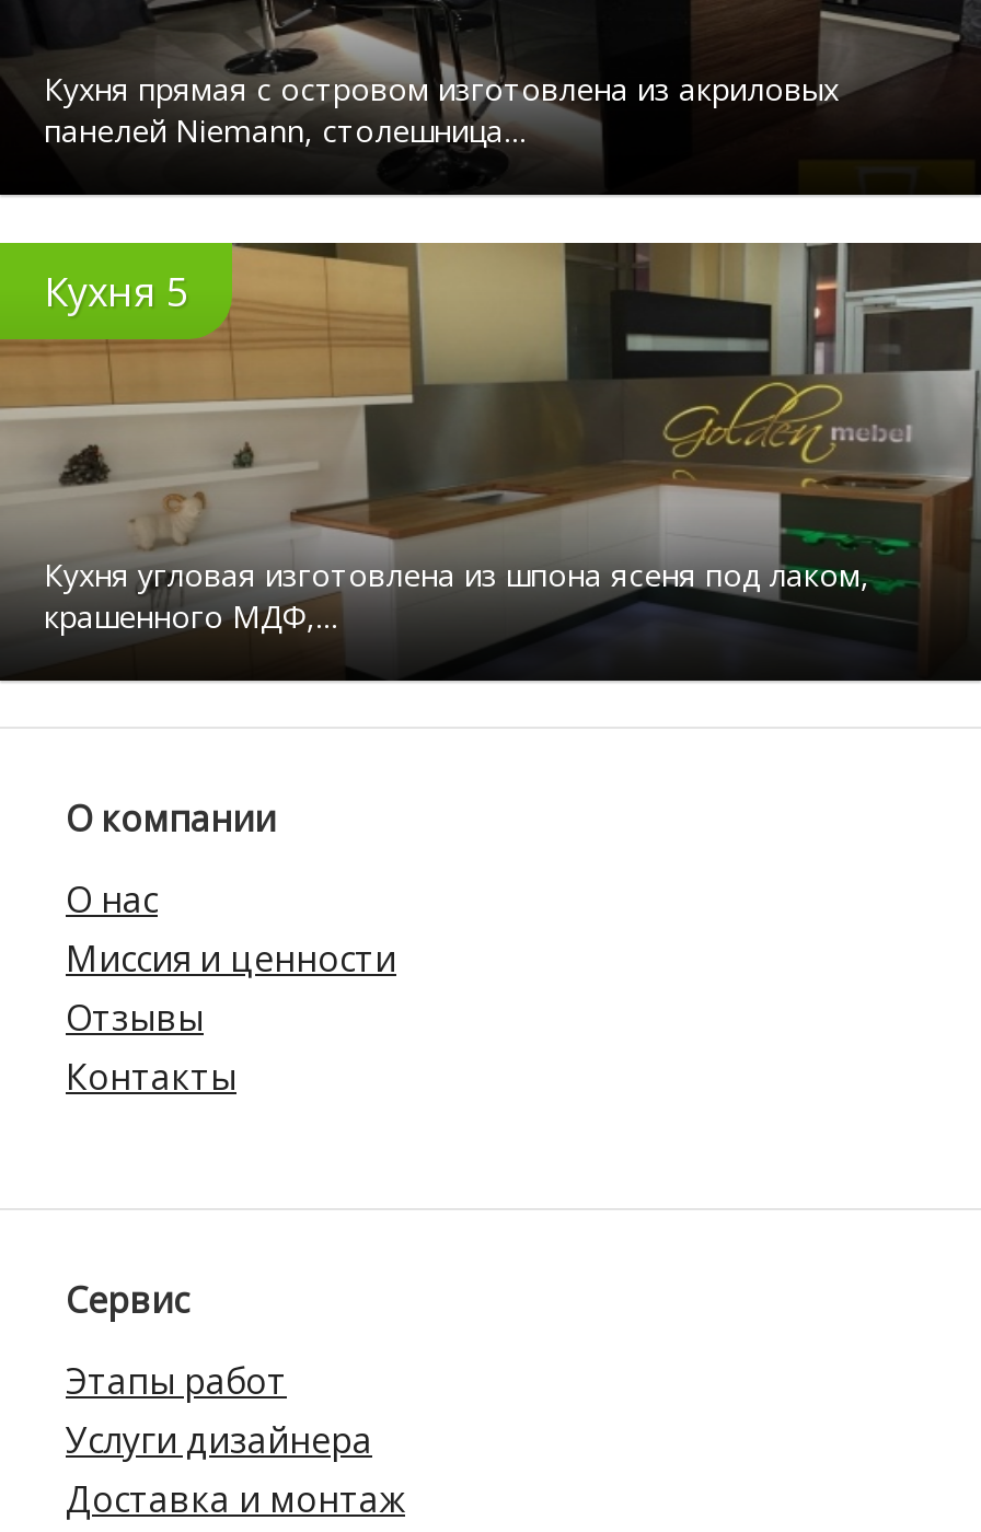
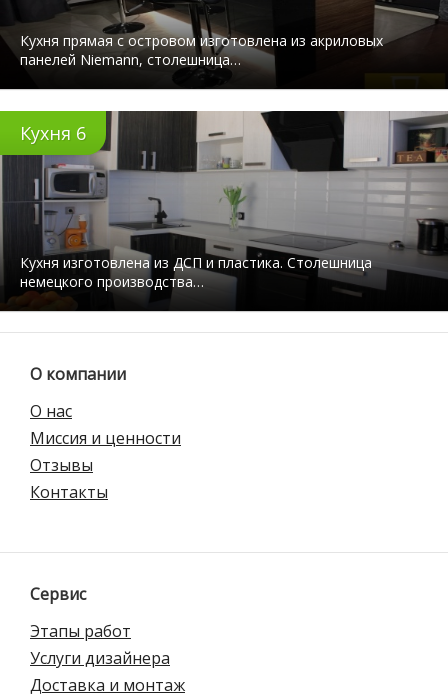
- [image]
- Кухня 5
+ [image]
+ Кухня 6

- Кухня угловая изготовлена из шпона ясеня под лаком,
- крашенного МДФ,…
+ Кухня изготовлена из ДСП и пластика. Столешница
+ немецкого производства…
